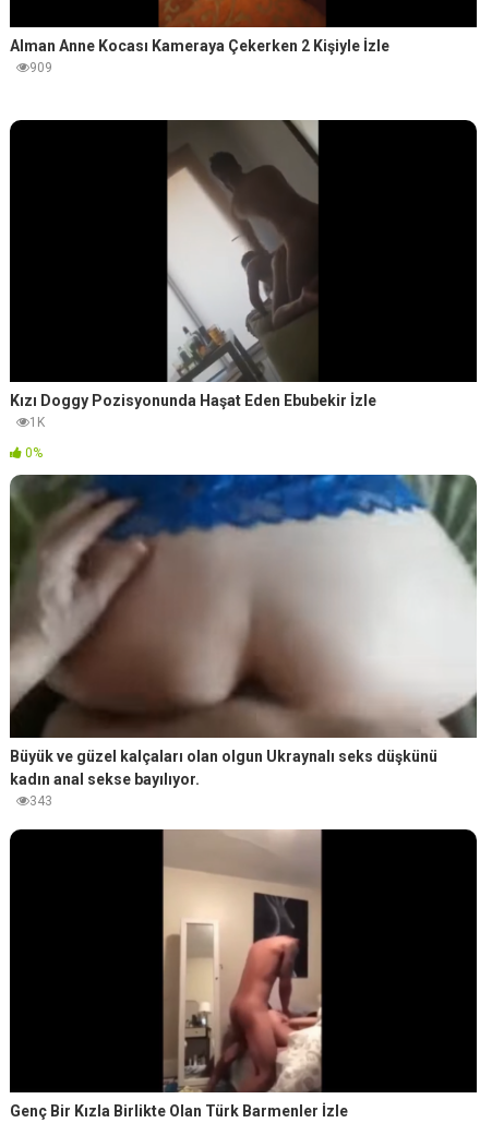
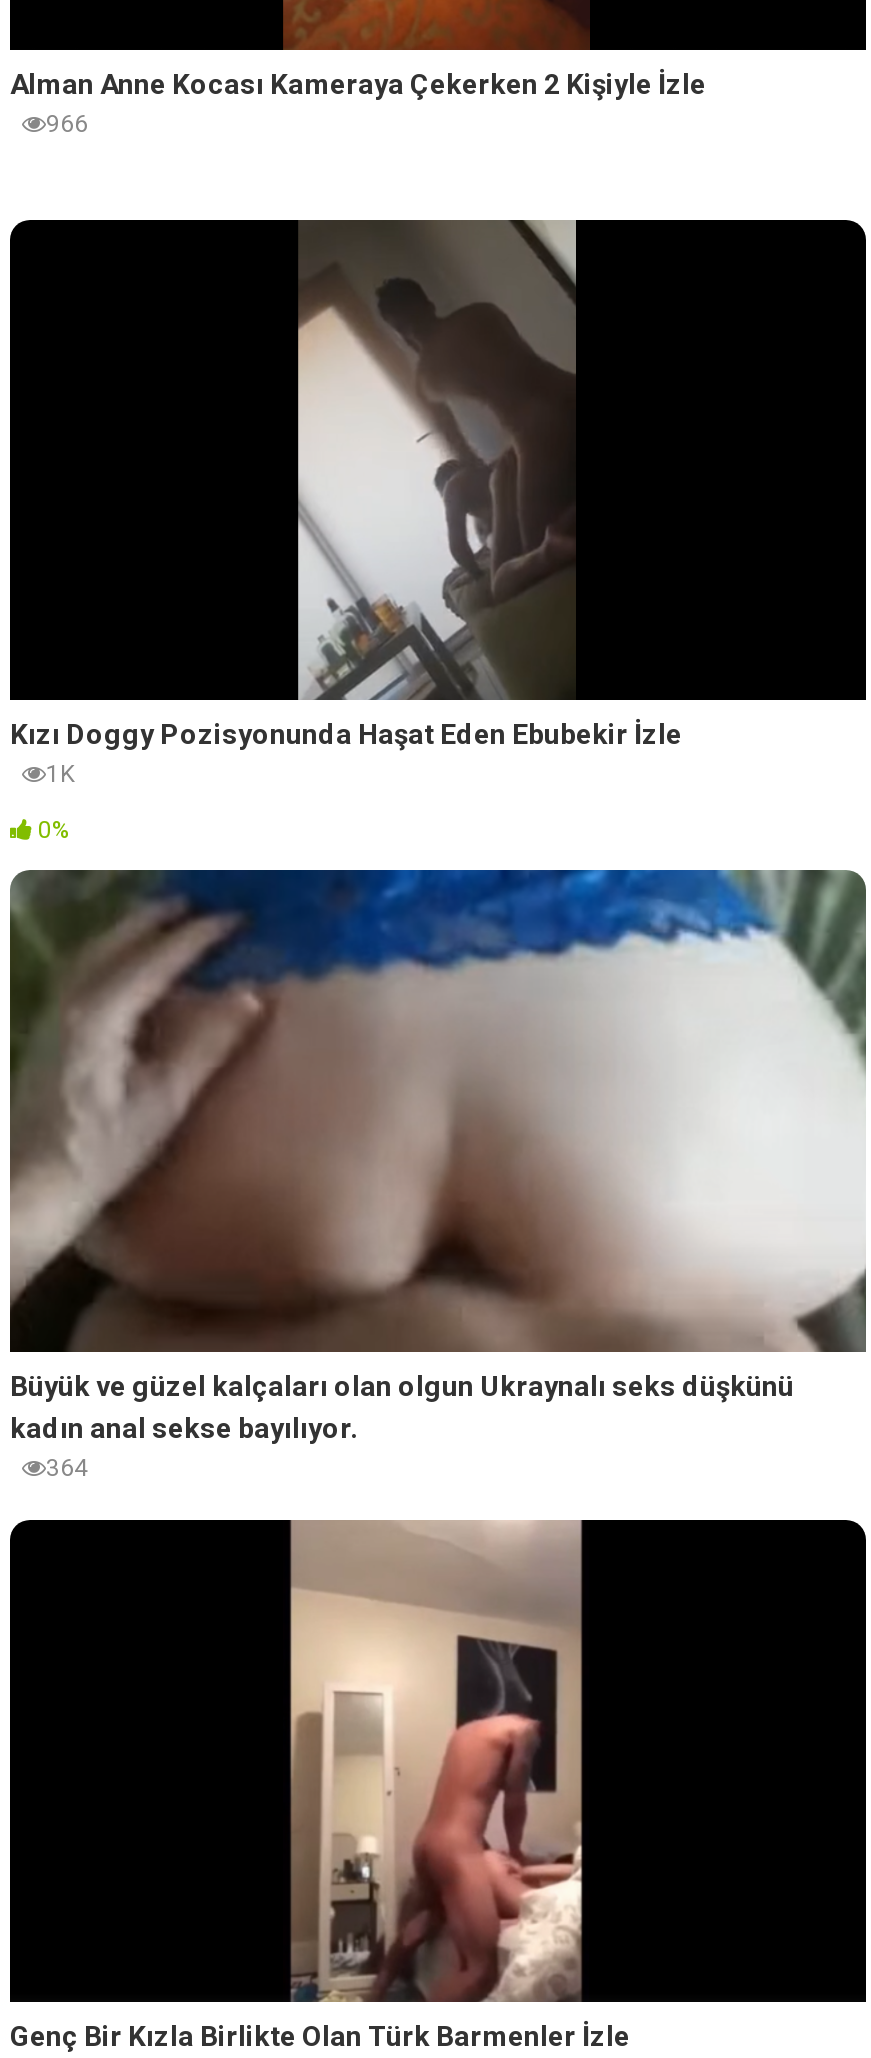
- 909
+ 966

- 343
+ 364
